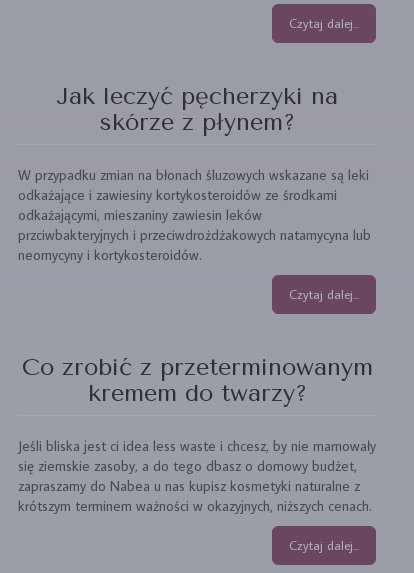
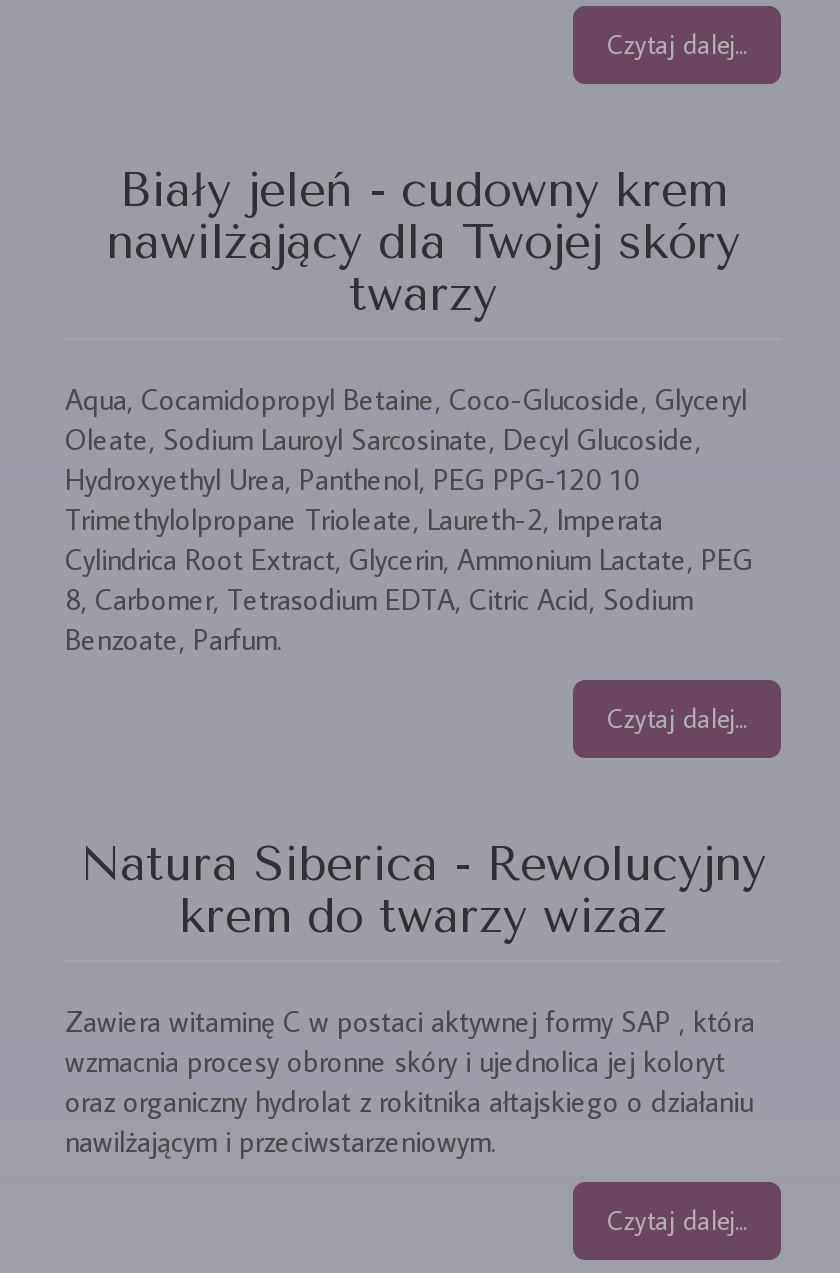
- Jak leczyć pęcherzyki na
- skórze z płynem?
+ Biały jeleń - cudowny krem
+ nawilżający dla Twojej skóry
+ twarzy

- W przypadku zmian na błonach śluzowych wskazane są leki
- odkażające i zawiesiny kortykosteroidów ze środkami
- odkażającymi, mieszaniny zawiesin leków
- przciwbakteryjnych i przeciwdrożdżakowych natamycyna lub
- neomycyny i kortykosteroidów.
+ Aqua, Cocamidopropyl Betaine, Coco-Glucoside, Glyceryl
+ Oleate, Sodium Lauroyl Sarcosinate, Decyl Glucoside,
+ Hydroxyethyl Urea, Panthenol, PEG PPG-120 10
+ Trimethylolpropane Trioleate, Laureth-2, Imperata
+ Cylindrica Root Extract, Glycerin, Ammonium Lactate, PEG
+ 8, Carbomer, Tetrasodium EDTA, Citric Acid, Sodium
+ Benzoate, Parfum.

- Co zrobić z przeterminowanym
- kremem do twarzy?
+ Natura Siberica - Rewolucyjny
+ krem do twarzy wizaz

- Jeśli bliska jest ci idea less waste i chcesz, by nie marnowały
- się ziemskie zasoby, a do tego dbasz o domowy budżet,
- zapraszamy do Nabea u nas kupisz kosmetyki naturalne z
- krótszym terminem ważności w okazyjnych, niższych cenach.
+ Zawiera witaminę C w postaci aktywnej formy SAP , która
+ wzmacnia procesy obronne skóry i ujednolica jej koloryt
+ oraz organiczny hydrolat z rokitnika ałtajskiego o działaniu
+ nawilżającym i przeciwstarzeniowym.
